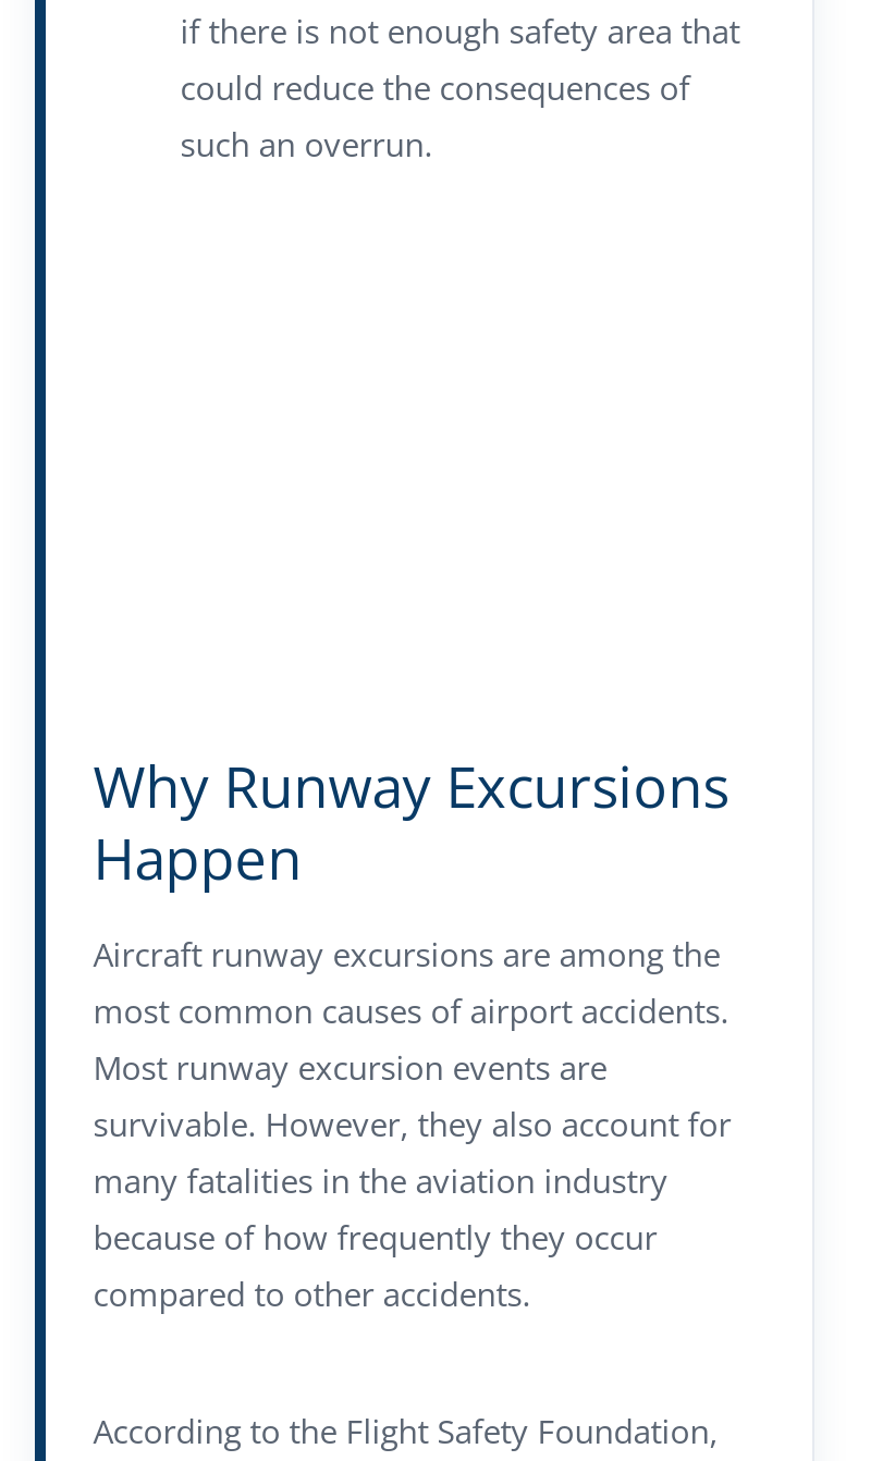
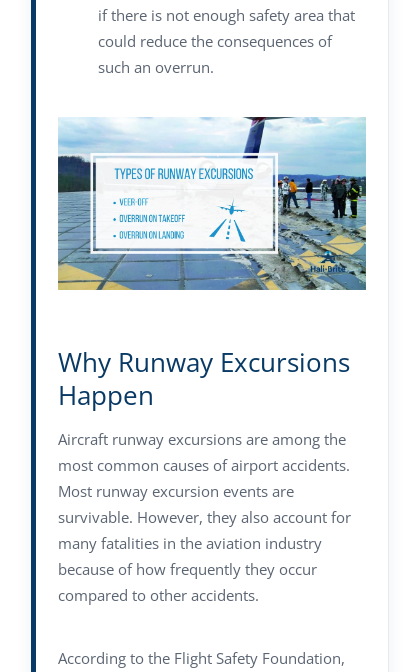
+ [image]
